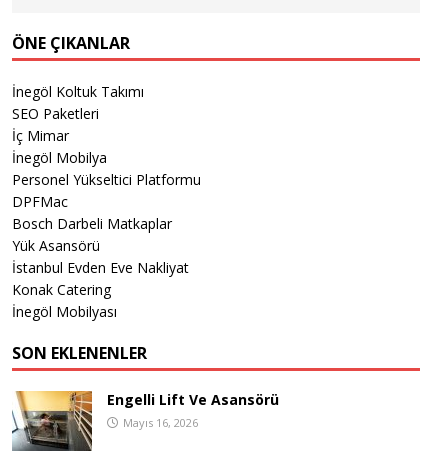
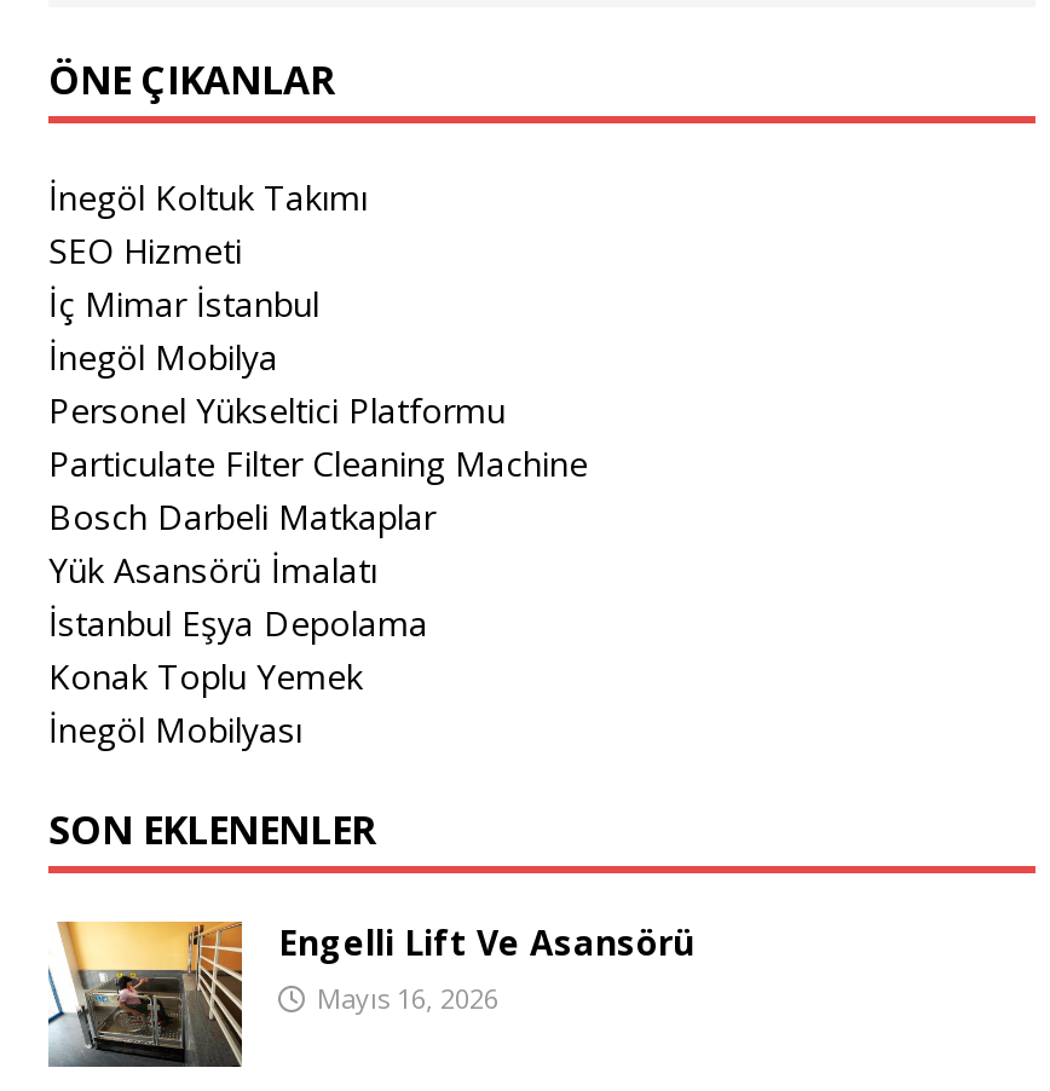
- SEO Paketleri
- İç Mimar
+ SEO Hizmeti
+ İç Mimar İstanbul

- DPFMac
+ Particulate Filter Cleaning Machine

- Yük Asansörü
- İstanbul Evden Eve Nakliyat
- Konak Catering
+ Yük Asansörü İmalatı
+ İstanbul Eşya Depolama
+ Konak Toplu Yemek
